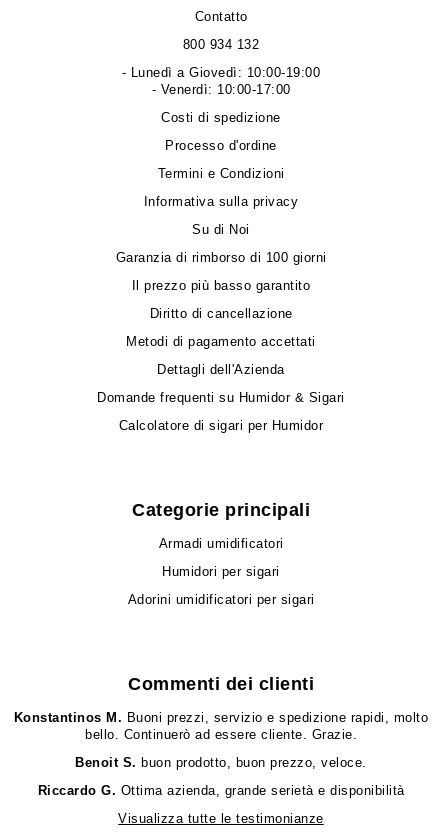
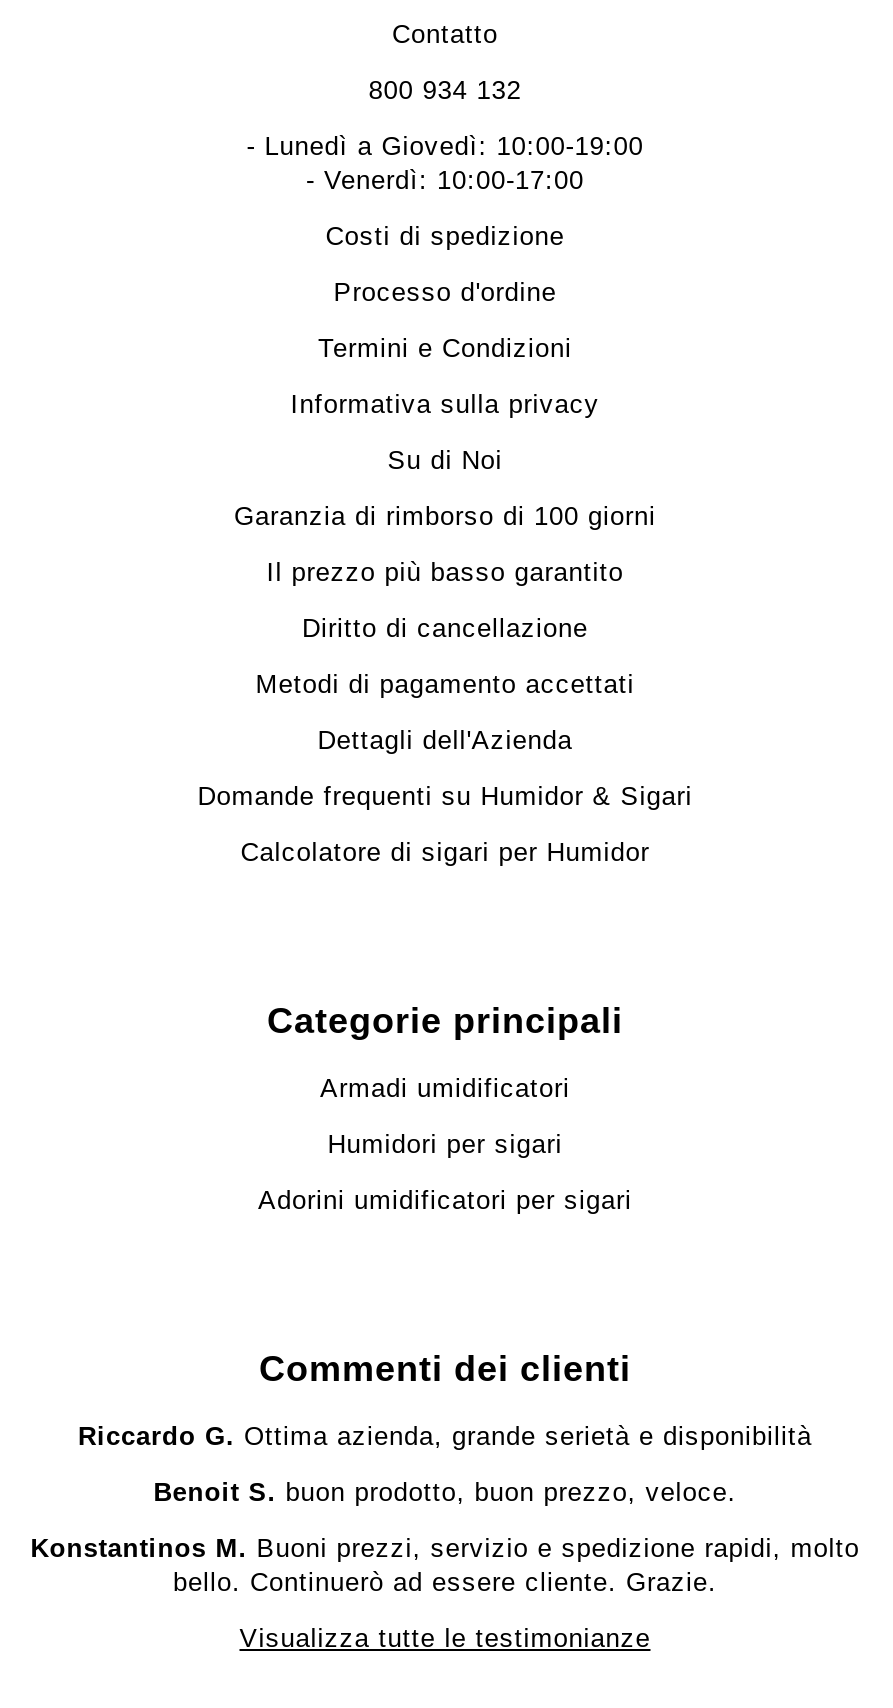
moved down: Konstantinos M. Buoni prezzi, servizio e spedizione rapidi, molto | bello. Continuerò ad essere cliente. Grazie.

moved up: Benoit S. buon prodotto, buon prezzo, veloce. | Riccardo G. Ottima azienda, grande serietà e disponibilità
